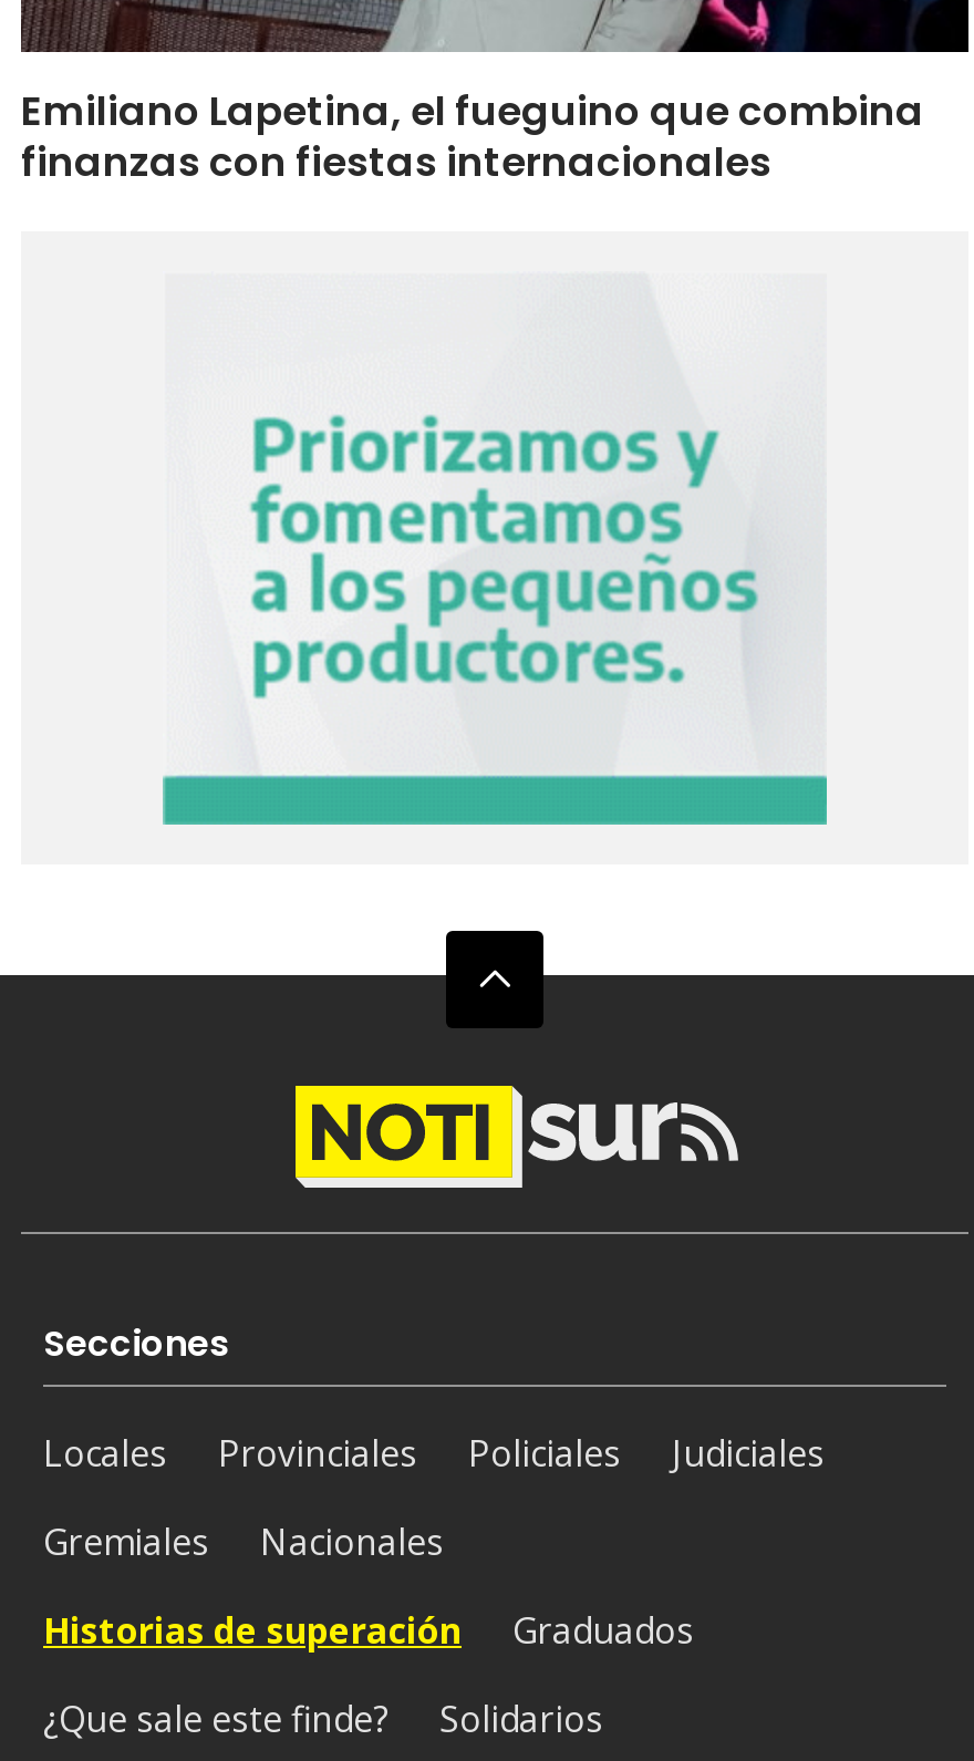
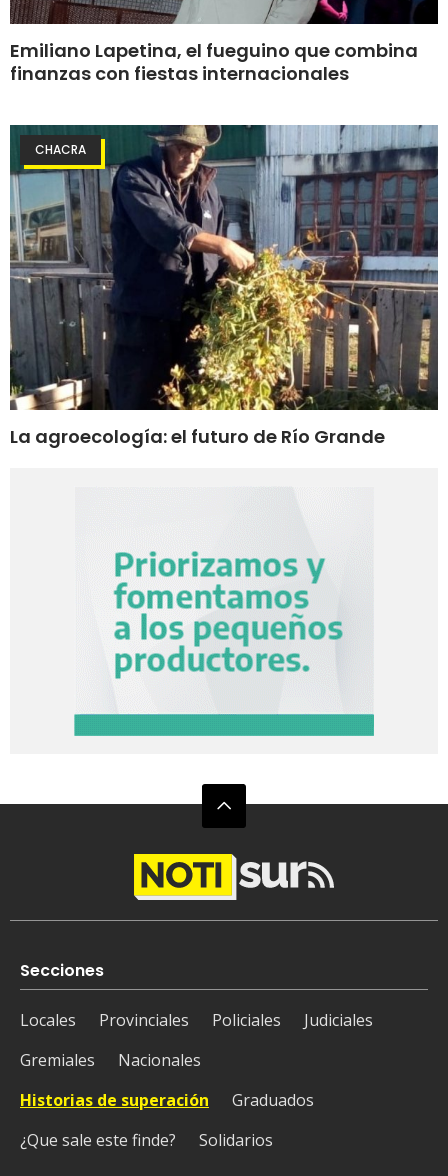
+ [image]
+ CHACRA

+ La agroecología: el futuro de Río Grande
